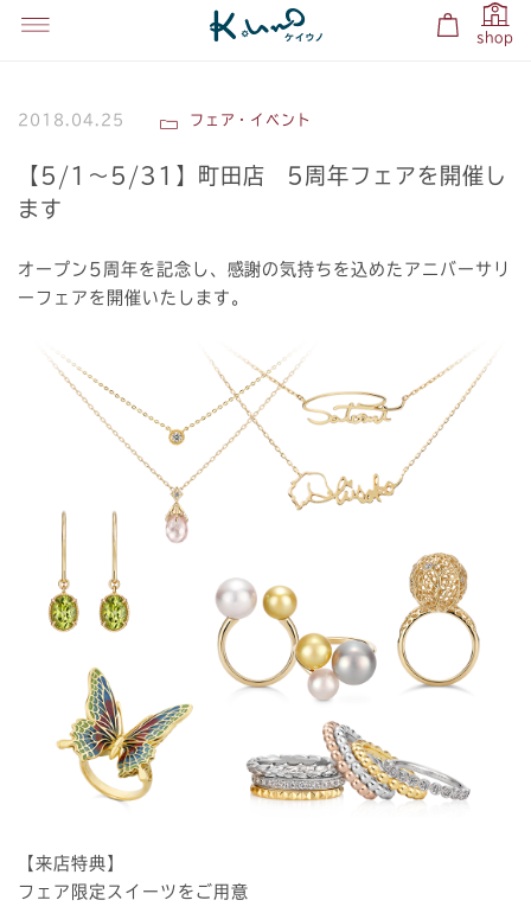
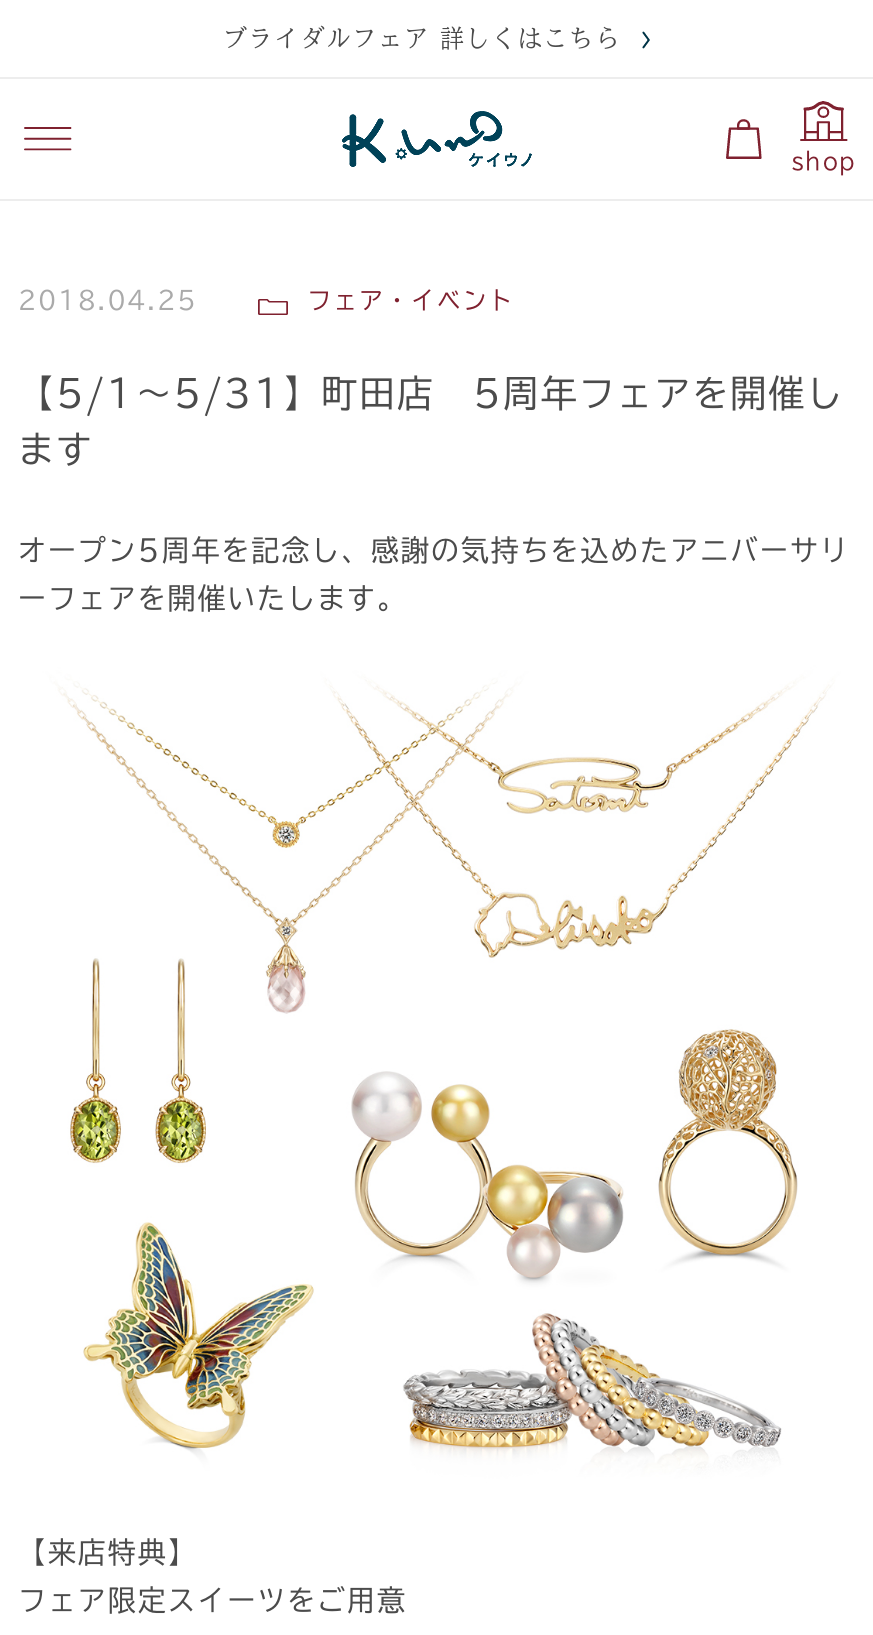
+ ブライダルフェア 詳しくはこちら
